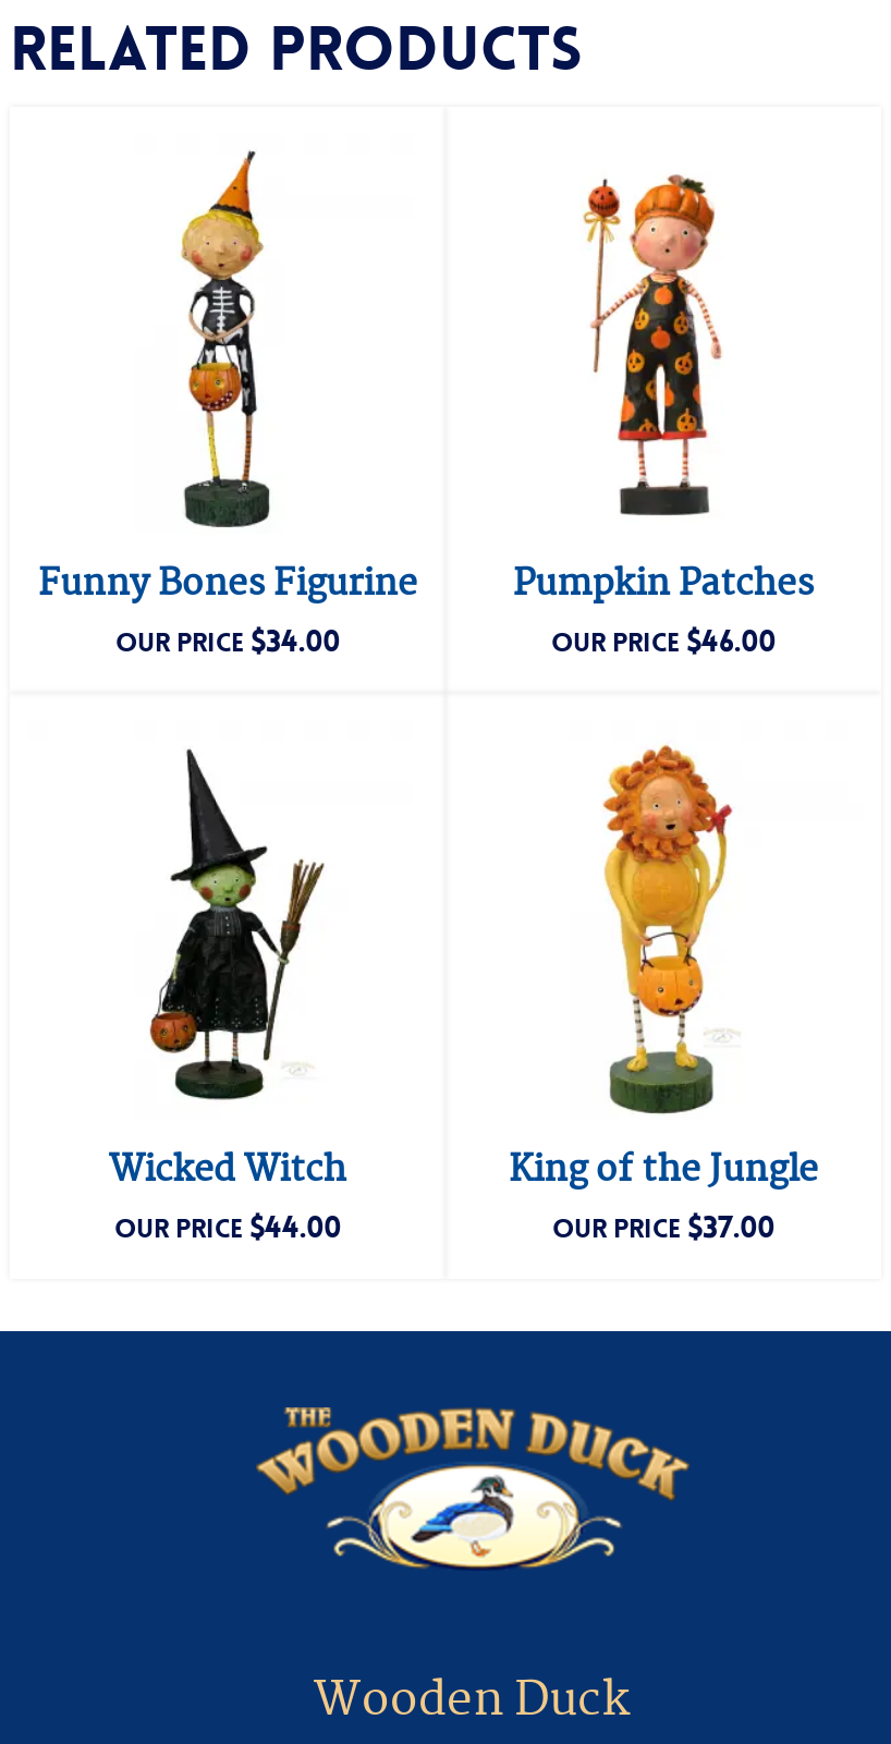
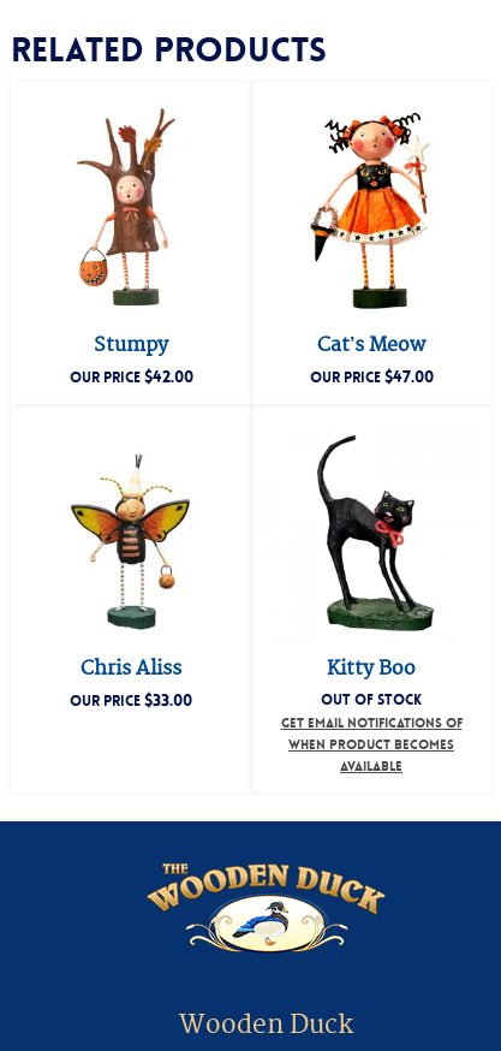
- [image]
+ [image]

- [image]
+ [image]

- Funny Bones Figurine
- OUR PRICE $34.00
+ Stumpy
+ OUR PRICE $42.00

- Pumpkin Patches
- OUR PRICE $46.00
+ Cat’s Meow
+ OUR PRICE $47.00

- [image]
+ [image]

- [image]
+ [image]

- Wicked Witch
- OUR PRICE $44.00
+ Chris Aliss
+ OUR PRICE $33.00

- King of the Jungle
- OUR PRICE $37.00
+ Kitty Boo
+ OUT OF STOCK
+ GET EMAIL NOTIFICATIONS OF
+ WHEN PRODUCT BECOMES
+ AVAILABLE
